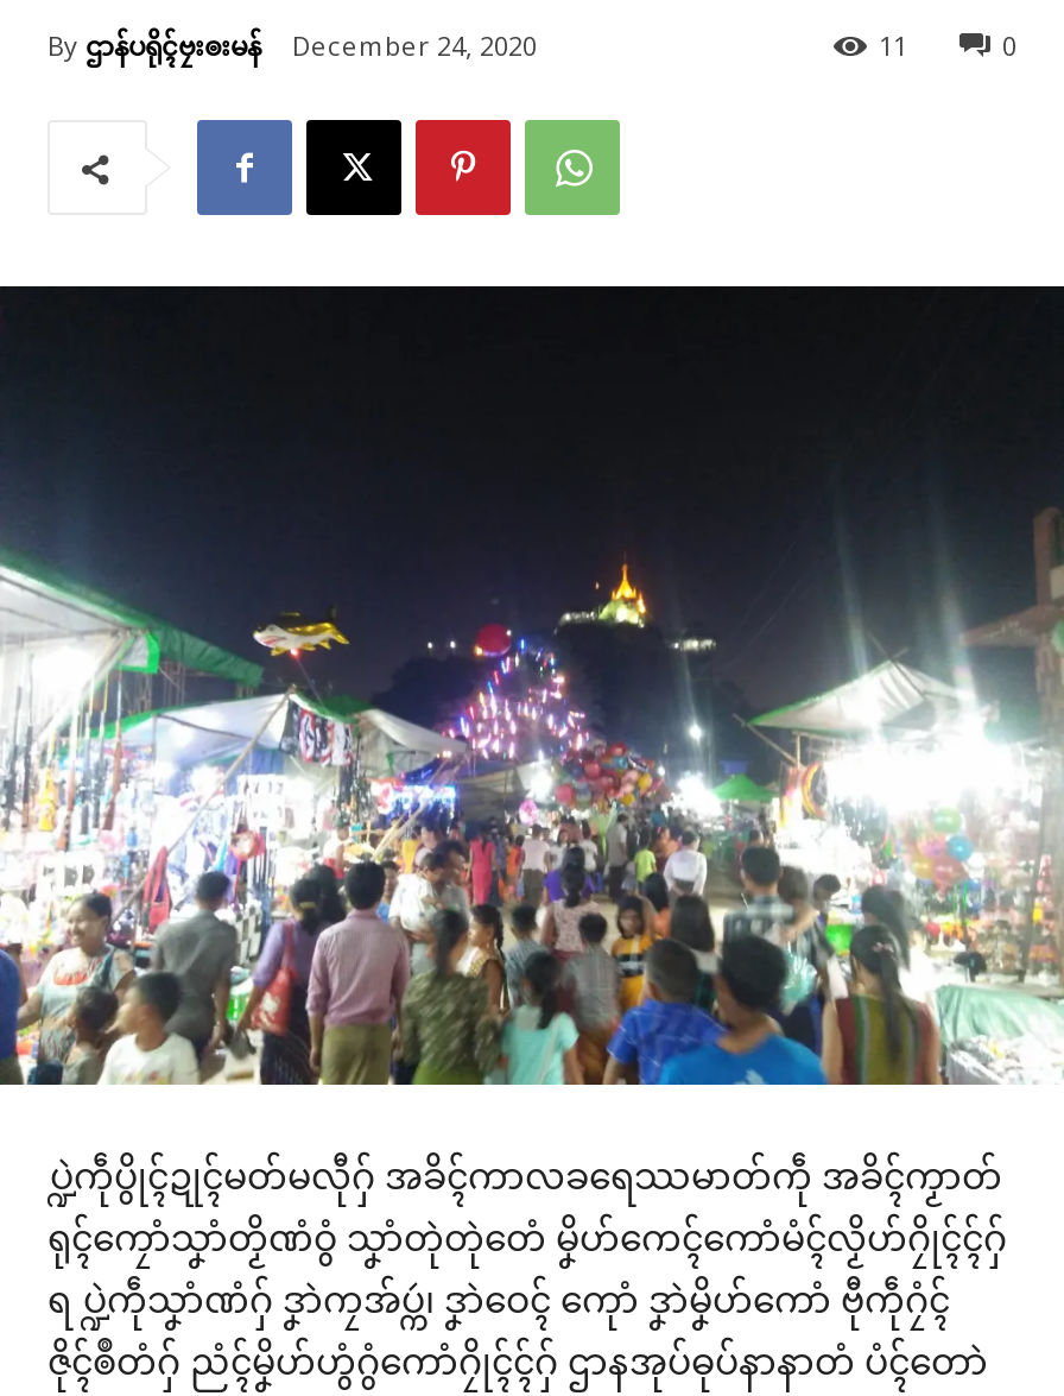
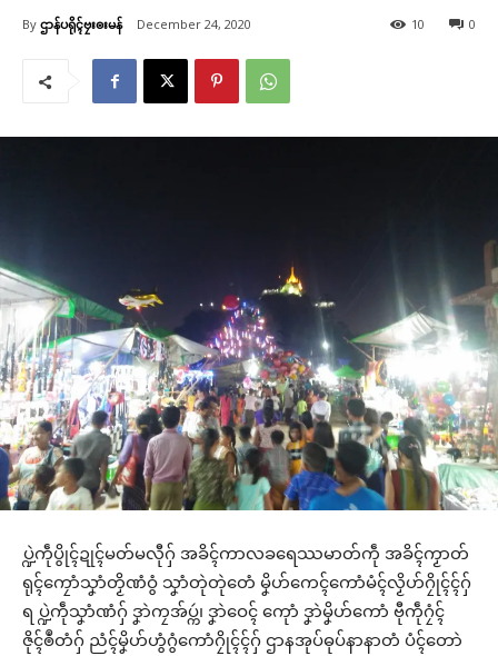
- 11
+ 10
